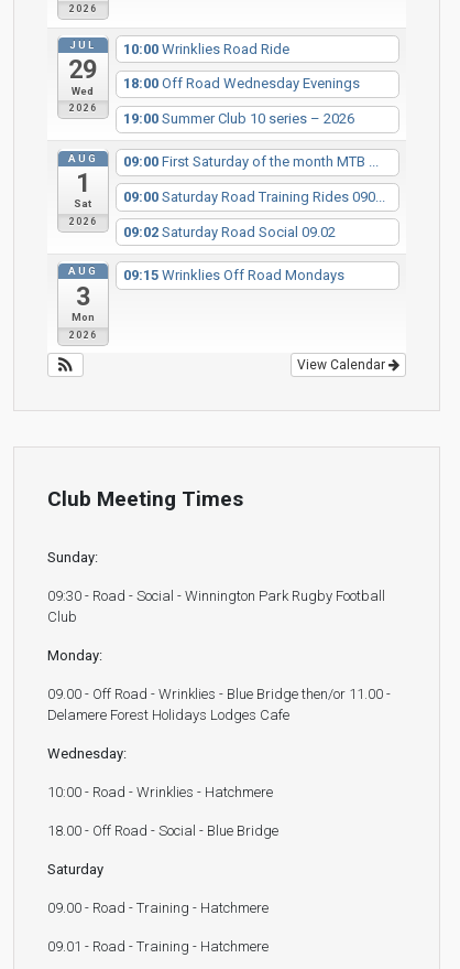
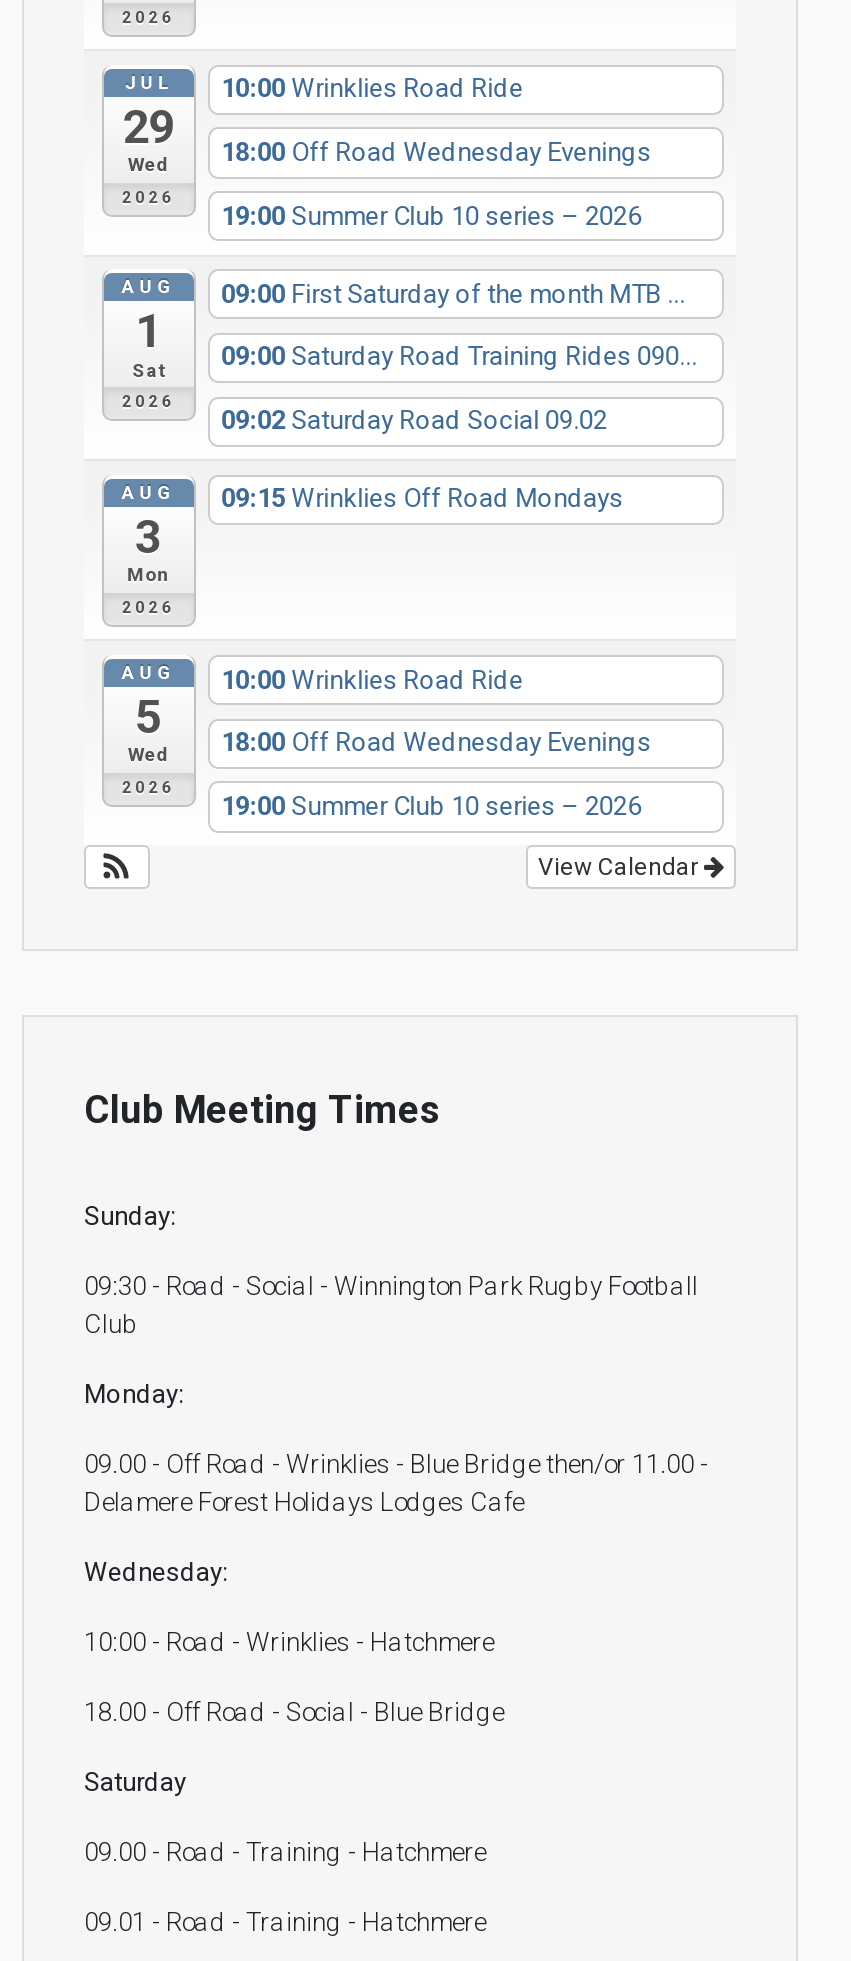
+ AUG
+ 5
+ Wed
+ 2026

+ 10:00 Wrinklies Road Ride
+ 18:00 Off Road Wednesday Evenings
+ 19:00 Summer Club 10 series – 2026
